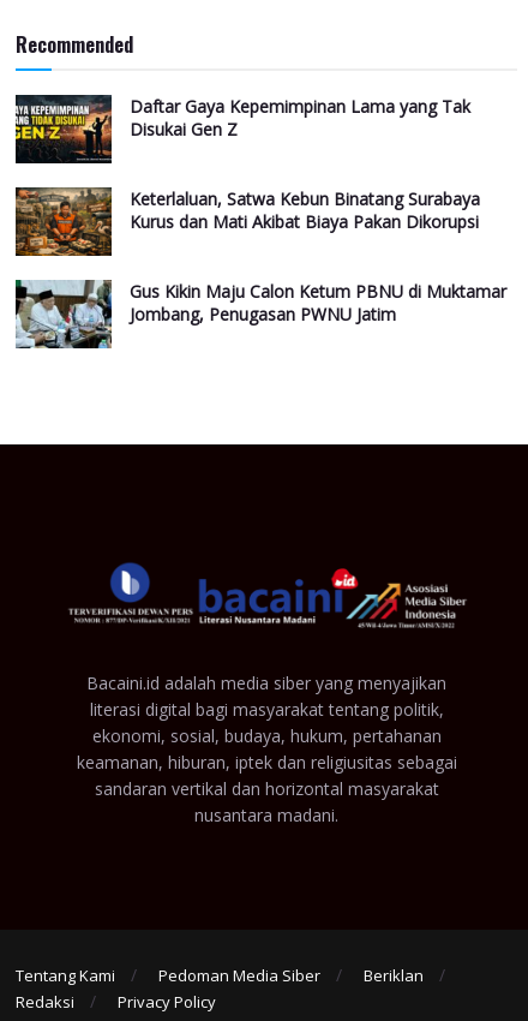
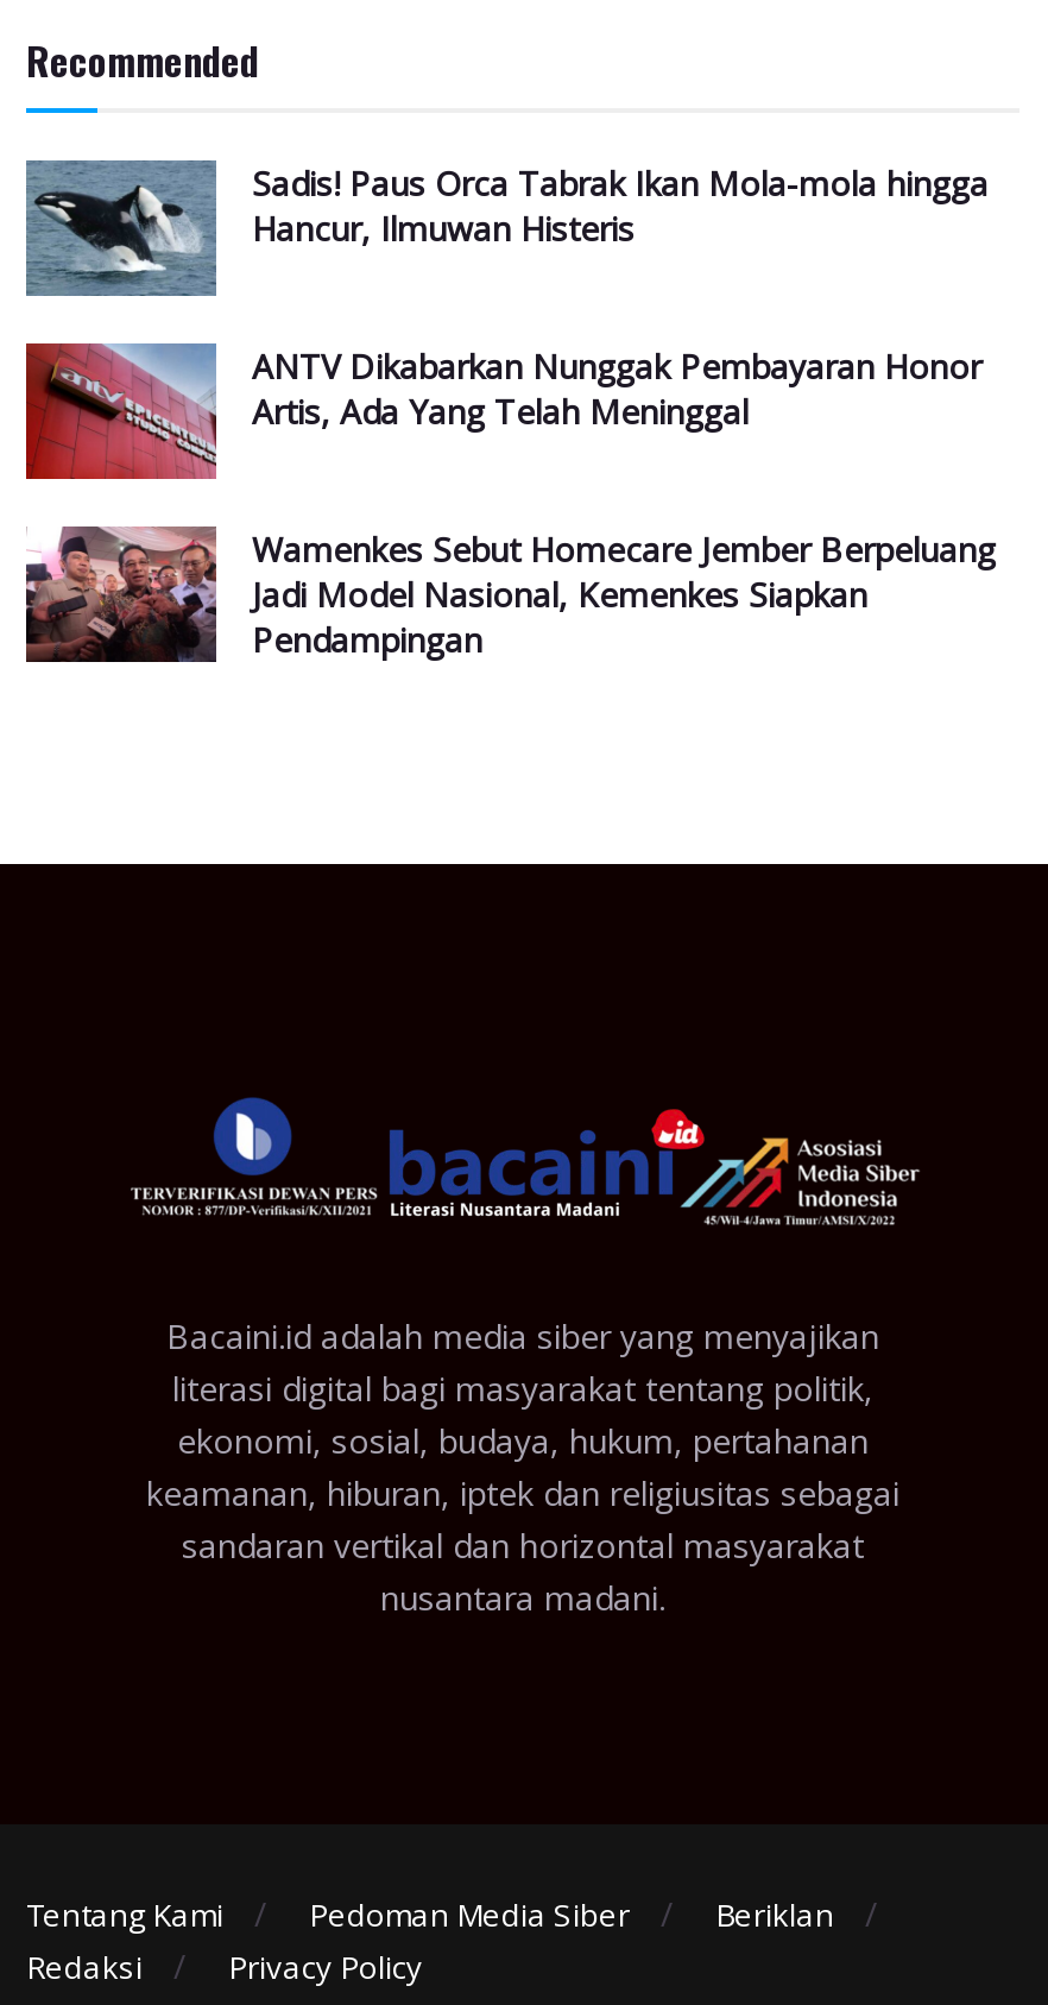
- [image]
- Daftar Gaya Kepemimpinan Lama yang Tak
- Disukai Gen Z
+ [image]
+ Sadis! Paus Orca Tabrak Ikan Mola-mola hingga
+ Hancur, Ilmuwan Histeris

- [image]
- Keterlaluan, Satwa Kebun Binatang Surabaya
- Kurus dan Mati Akibat Biaya Pakan Dikorupsi
+ [image]
+ ANTV Dikabarkan Nunggak Pembayaran Honor
+ Artis, Ada Yang Telah Meninggal

- [image]
- Gus Kikin Maju Calon Ketum PBNU di Muktamar
- Jombang, Penugasan PWNU Jatim
+ [image]
+ Wamenkes Sebut Homecare Jember Berpeluang
+ Jadi Model Nasional, Kemenkes Siapkan
+ Pendampingan
